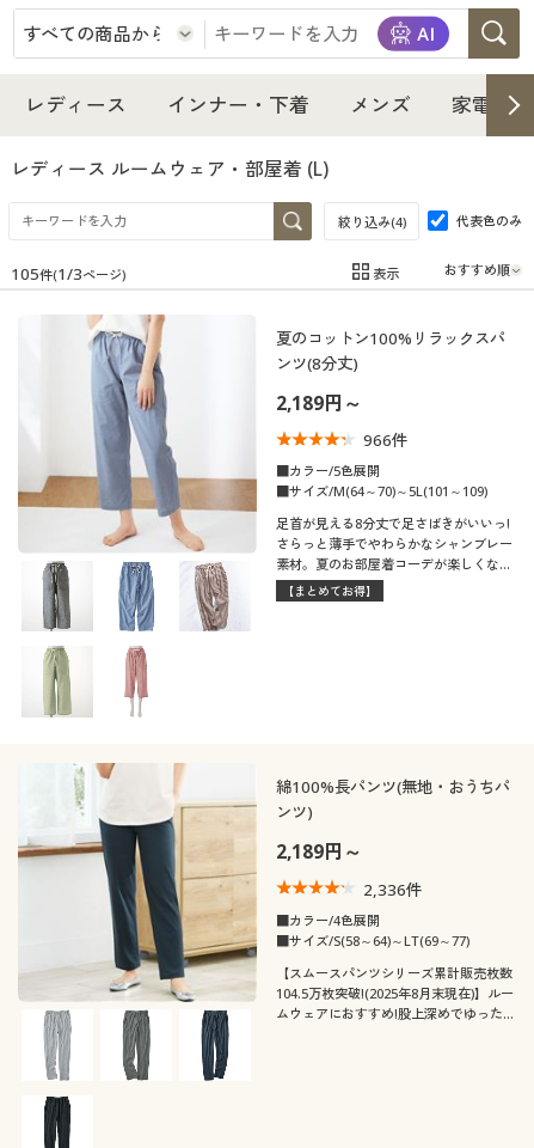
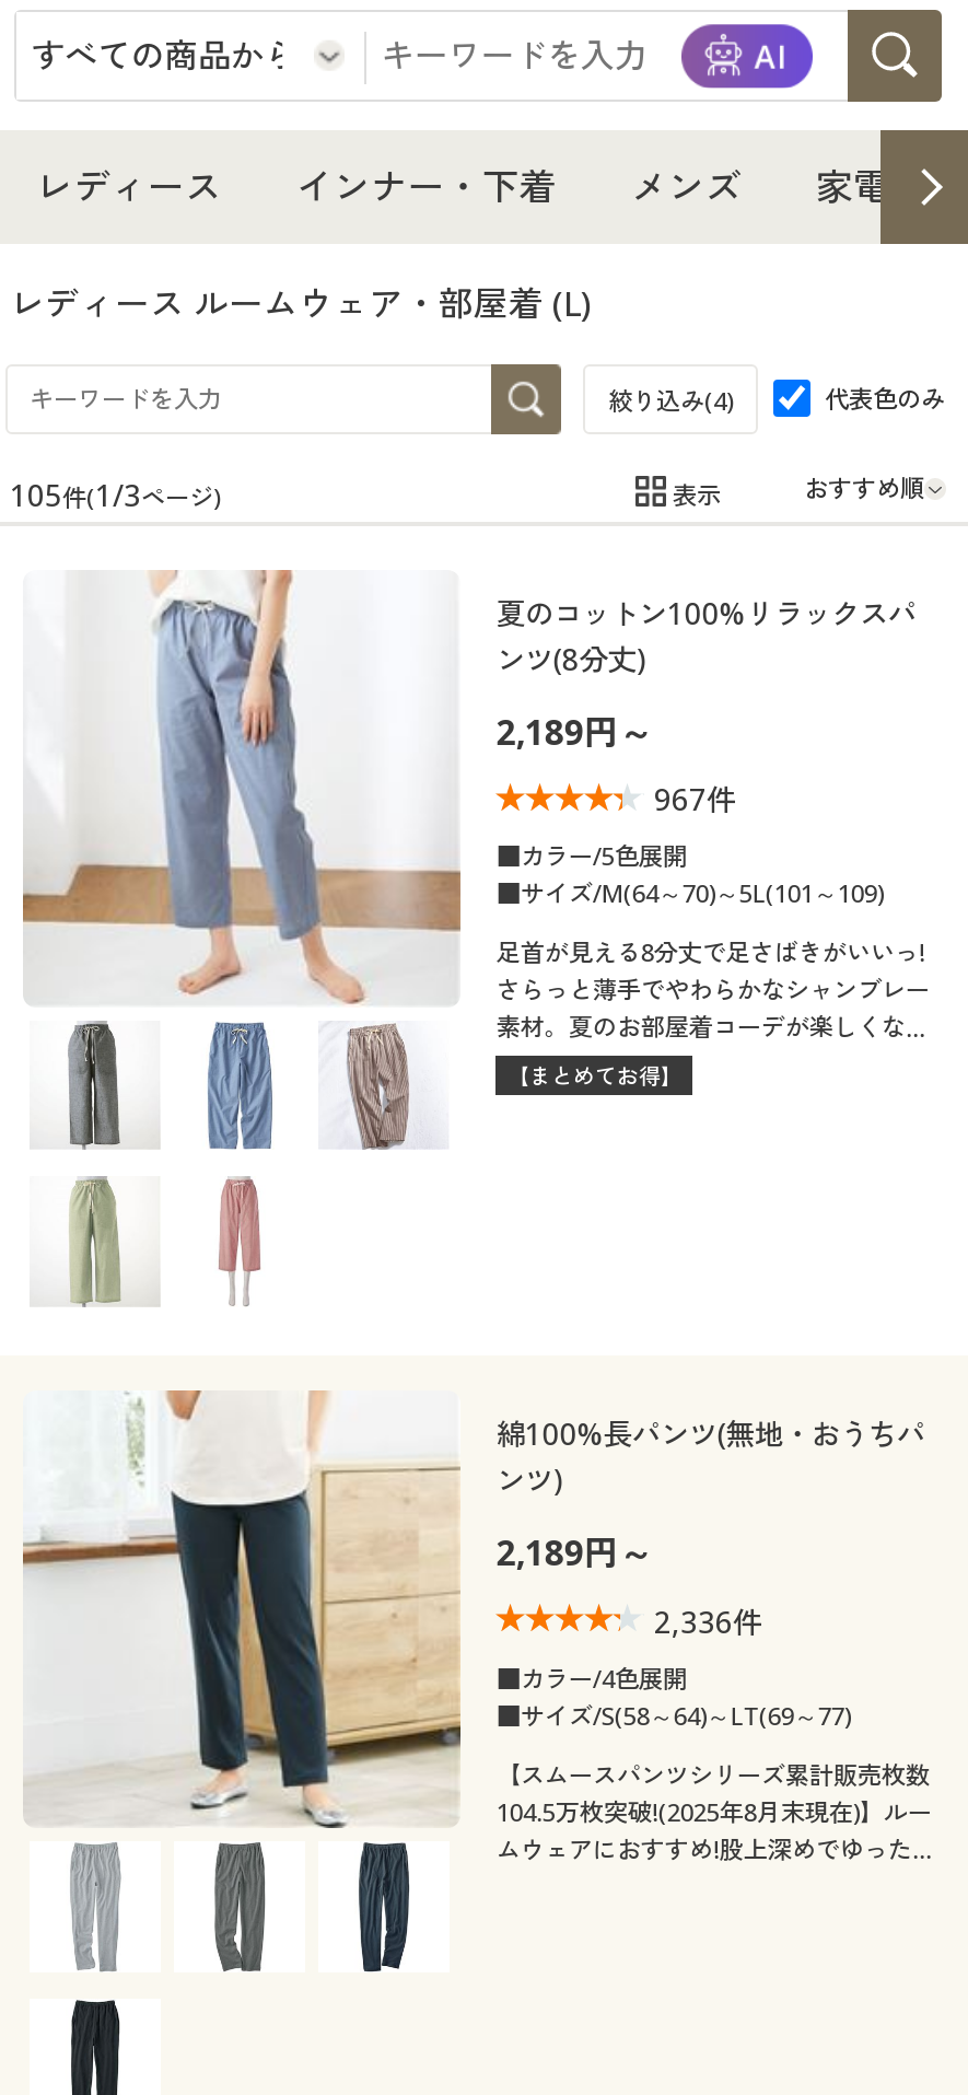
- 966件
+ 967件
